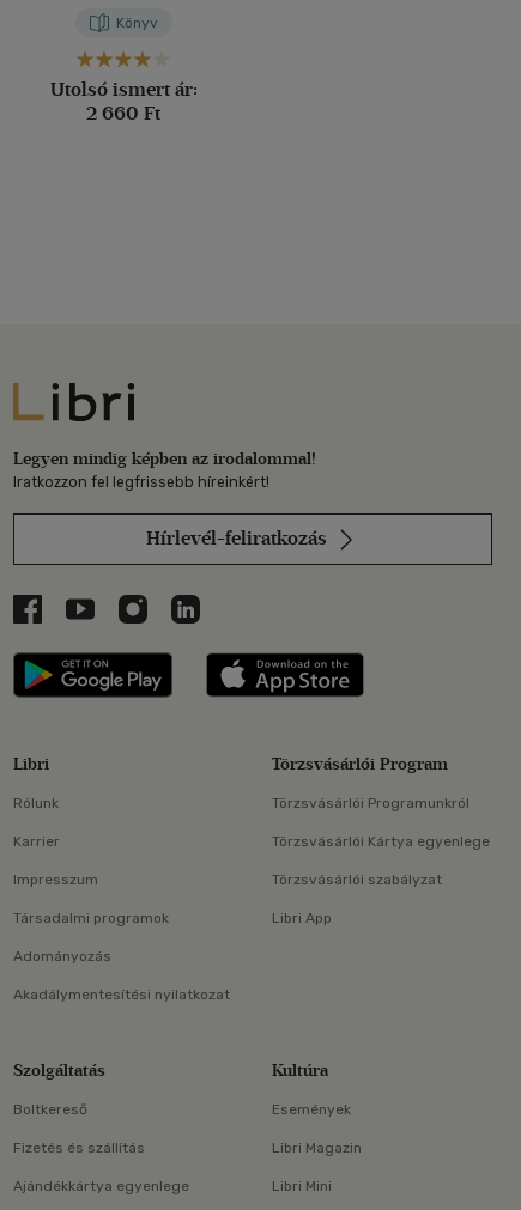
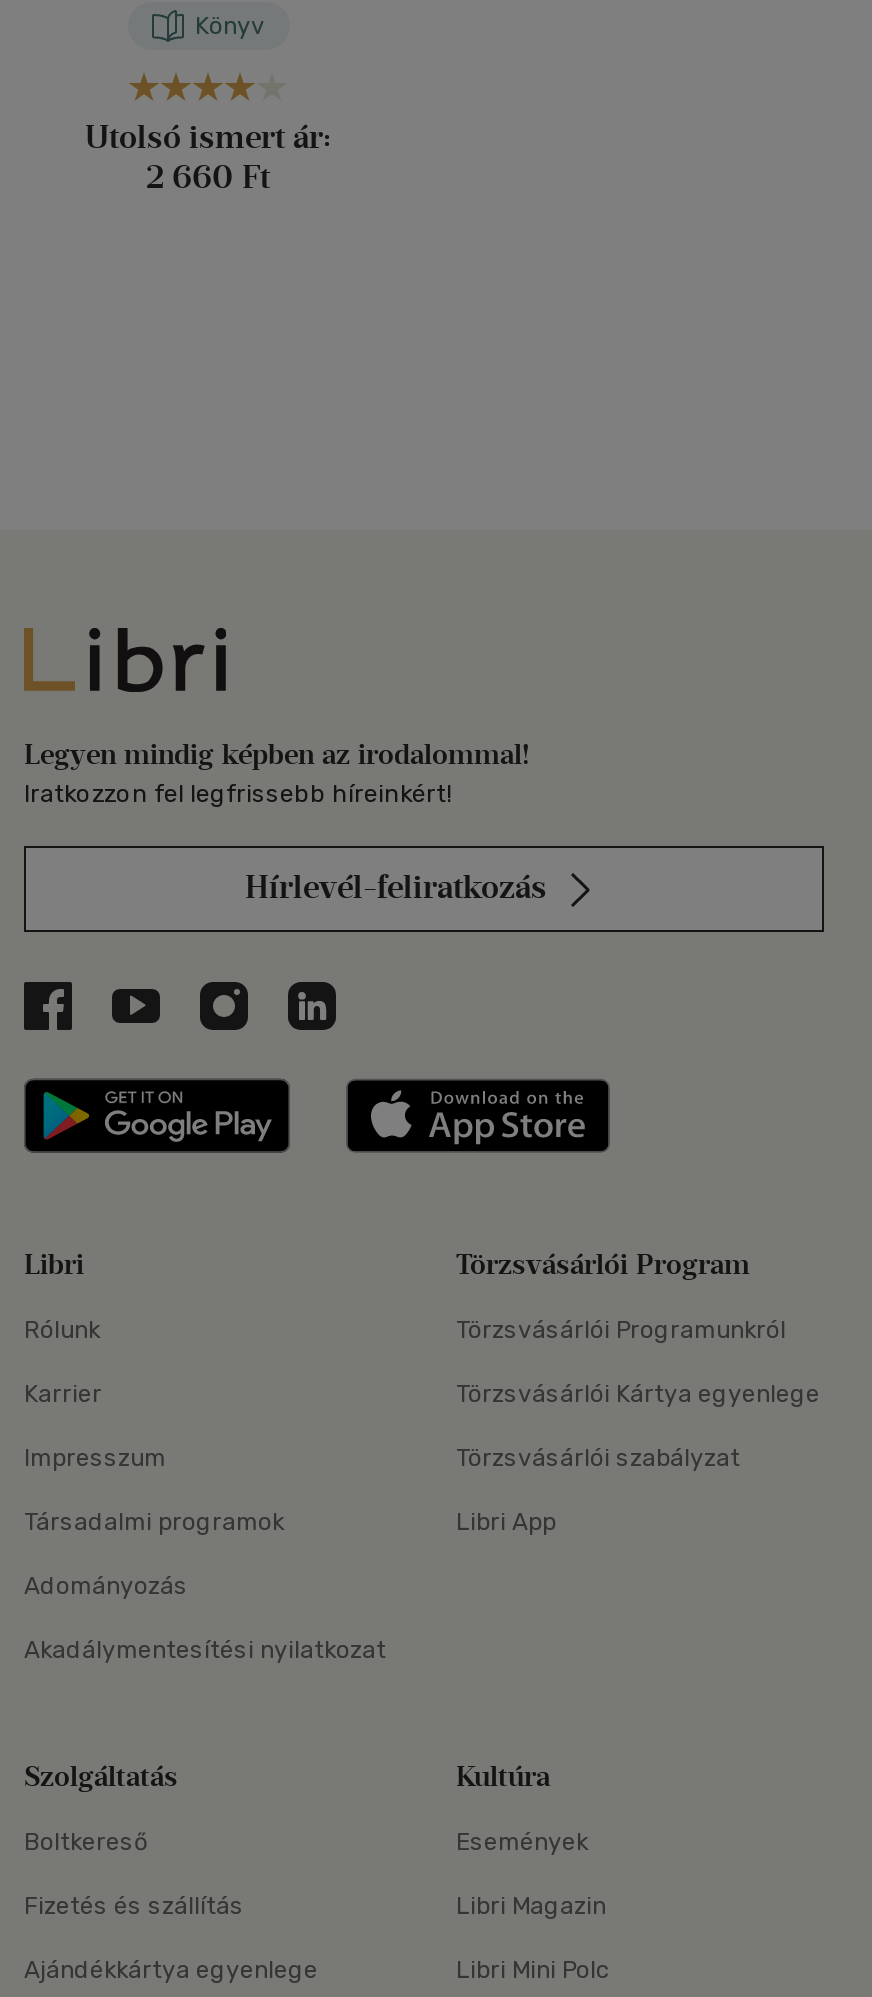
- Libri Mini
+ Libri Mini Polc
